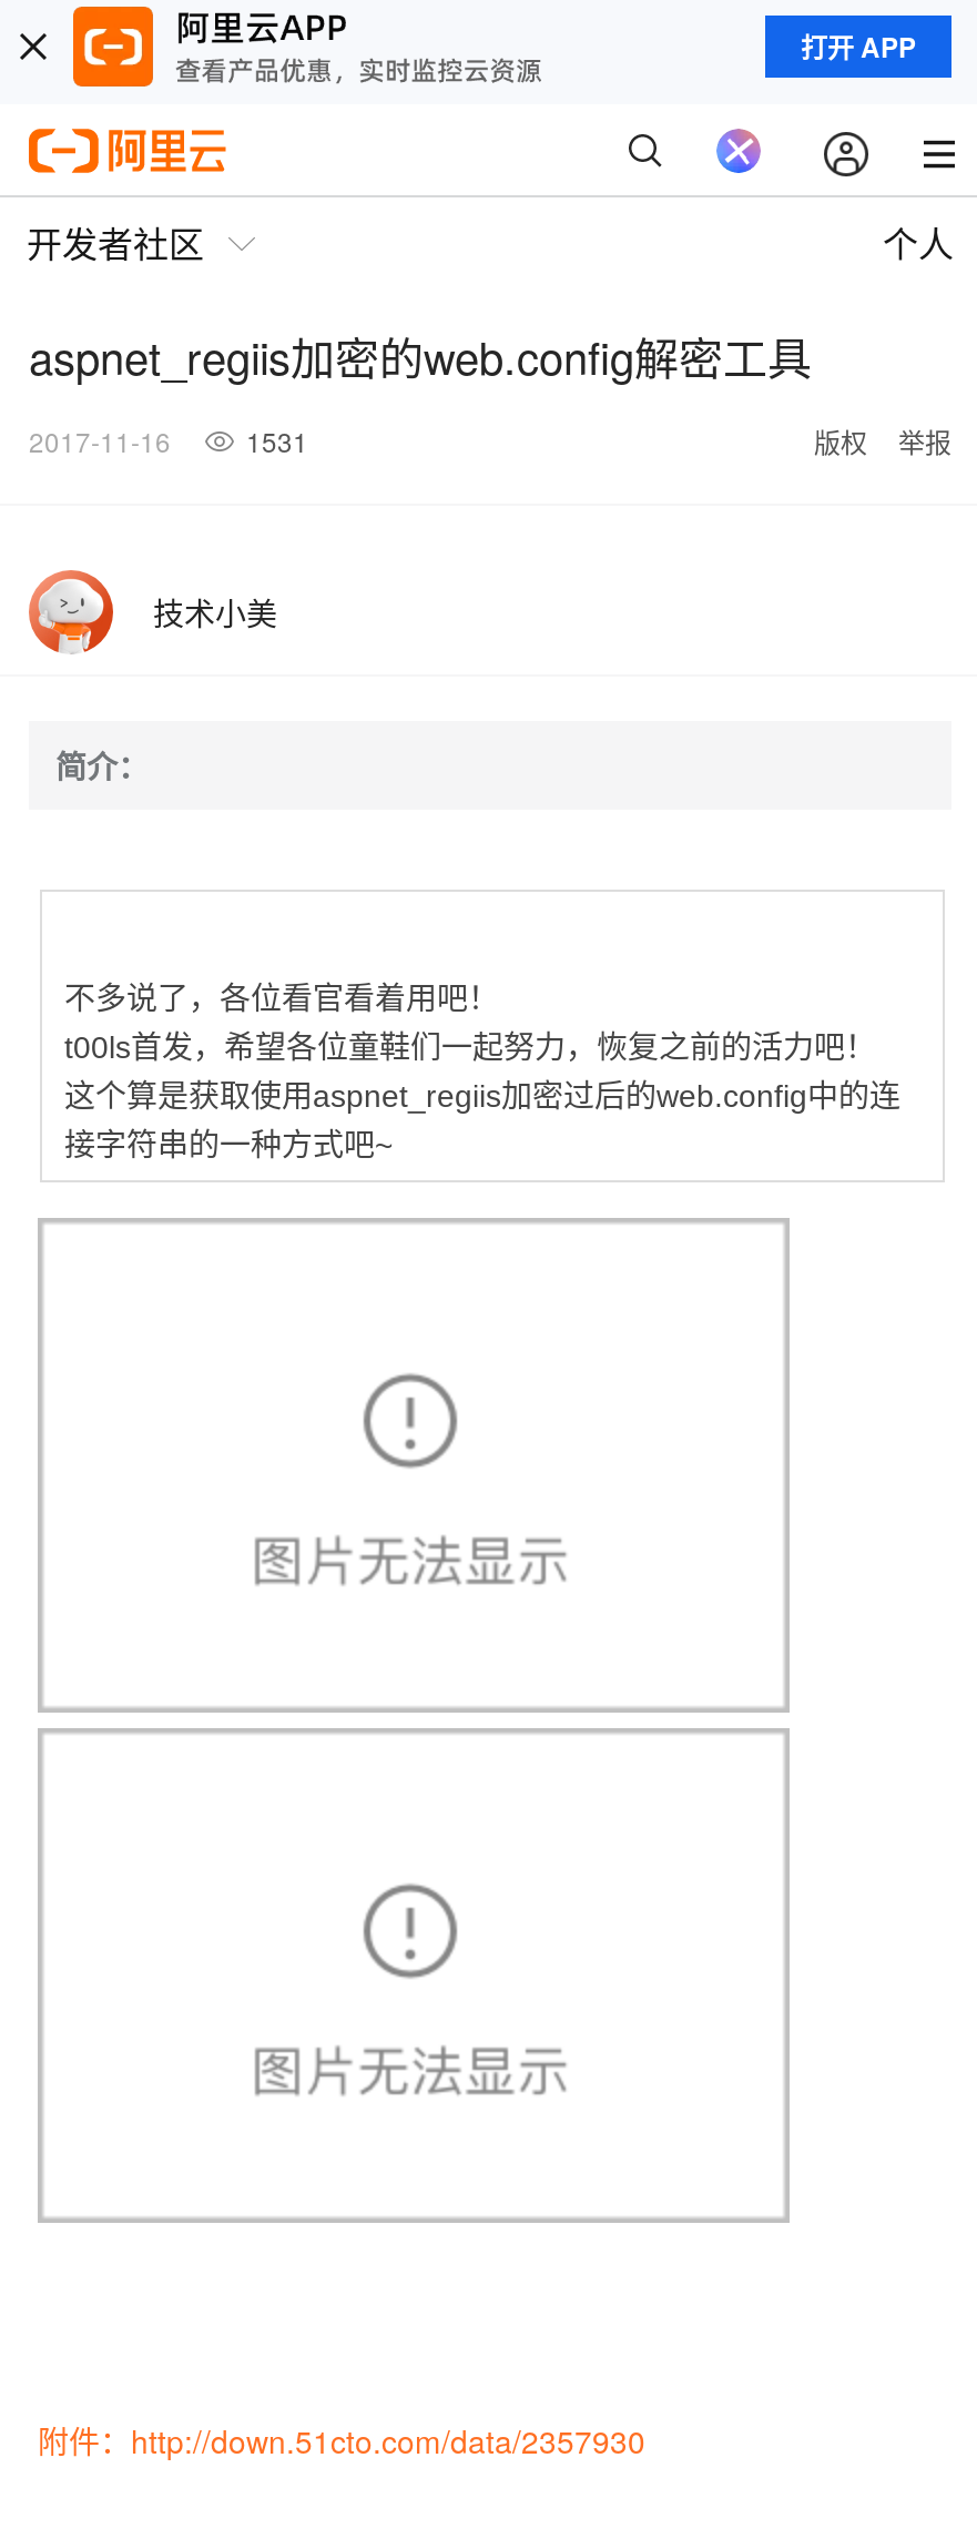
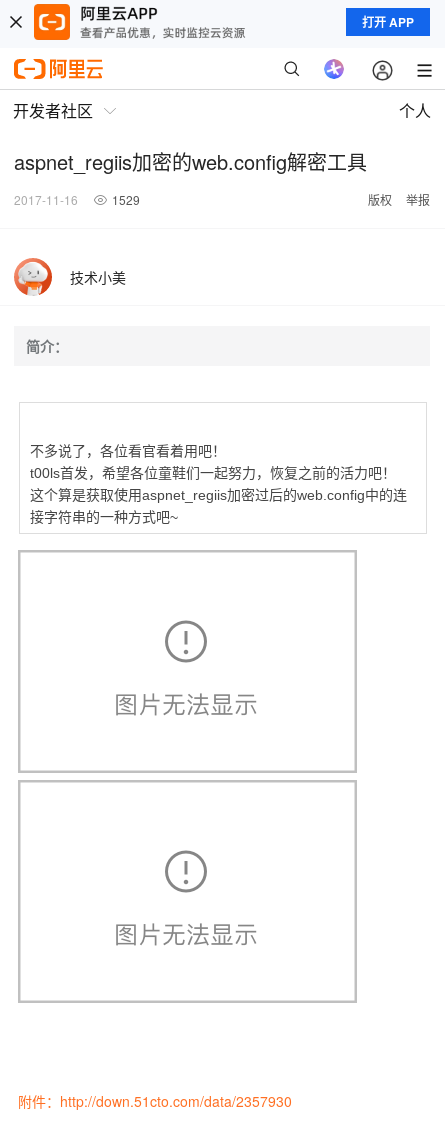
- 2017-11-16 1531
+ 2017-11-16 1529
